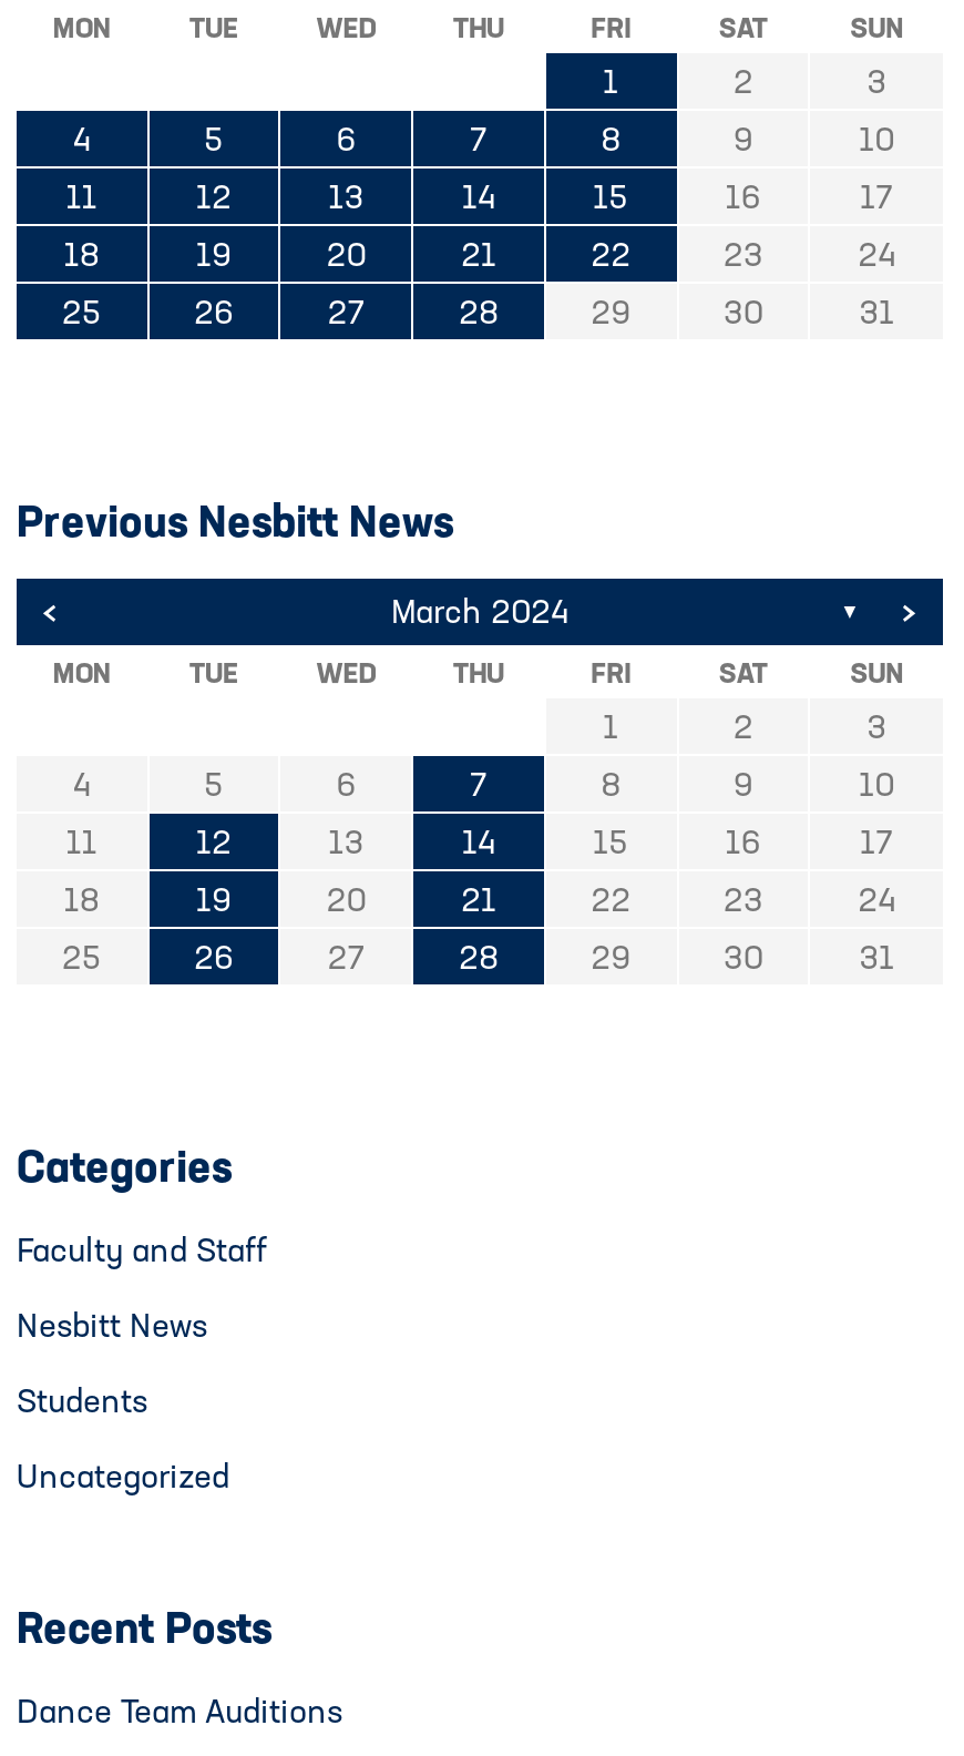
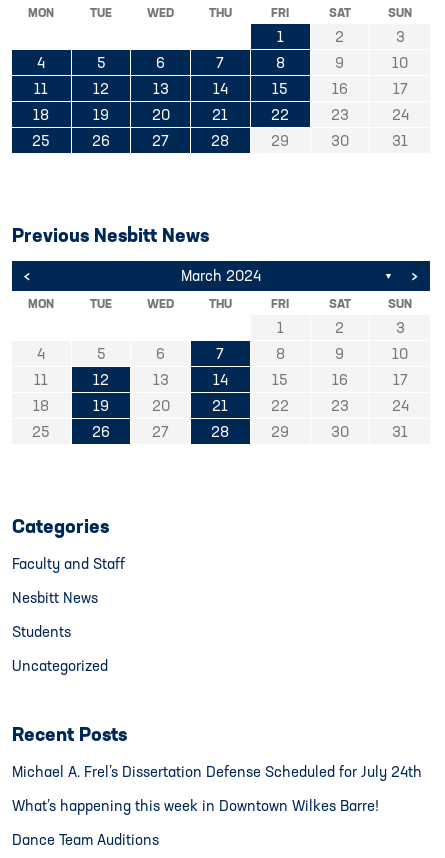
+ Michael A. Frel’s Dissertation Defense Scheduled for July 24th
+ What’s happening this week in Downtown Wilkes Barre!
